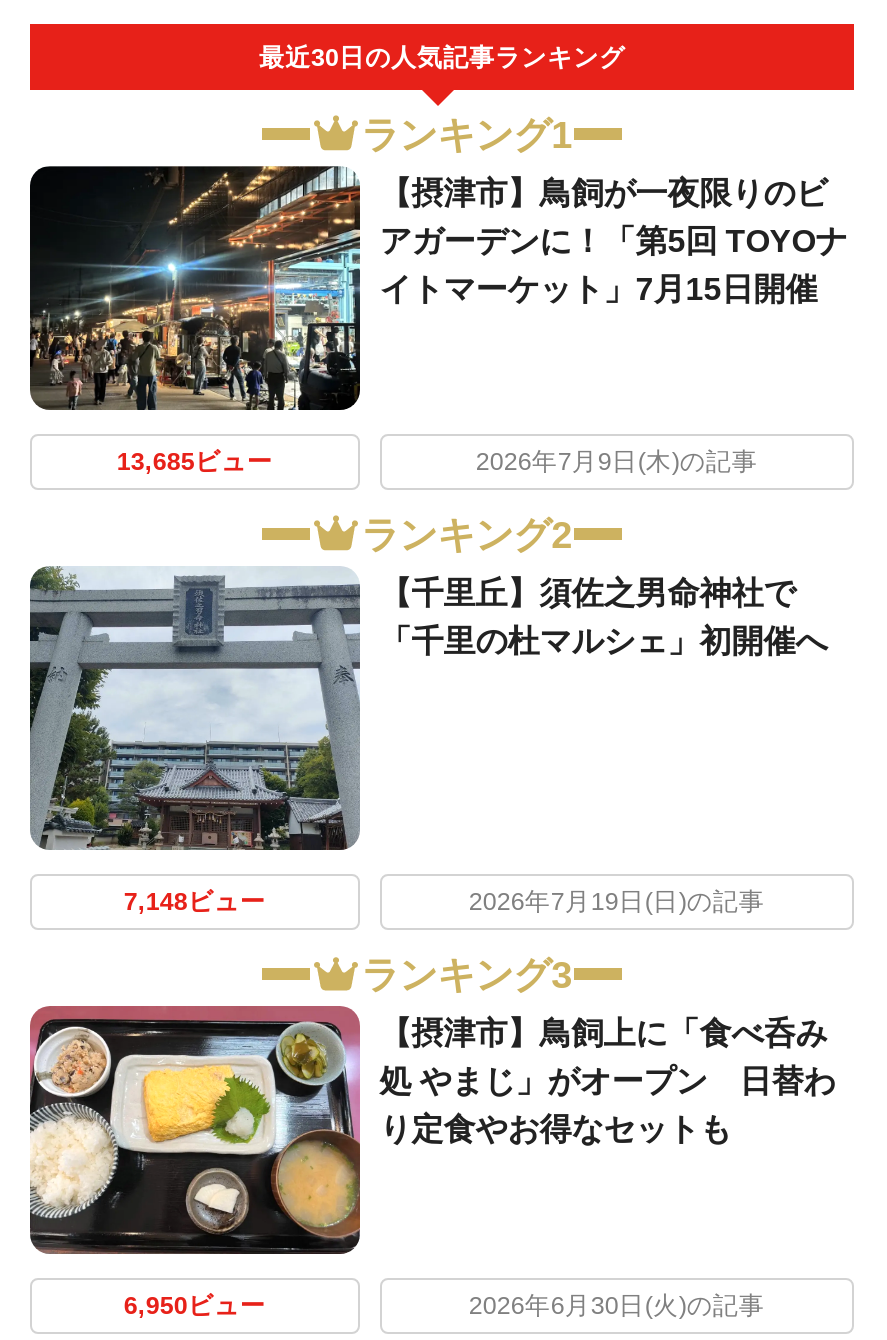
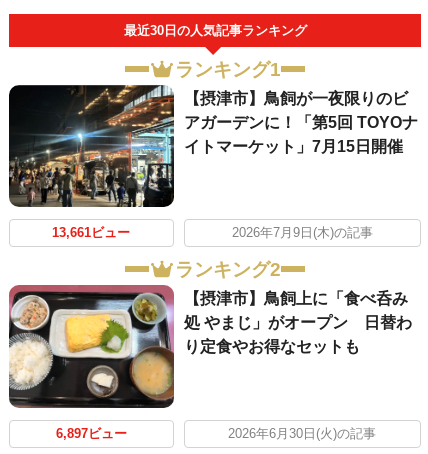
- 13,685ビュー
+ 13,661ビュー

- [image]
- 【千里丘】須佐之男命神社で
- 「千里の杜マルシェ」初開催へ

- 7,148ビュー
- 2026年7月19日(日)の記事
- ランキング3

- 6,950ビュー
+ 6,897ビュー
